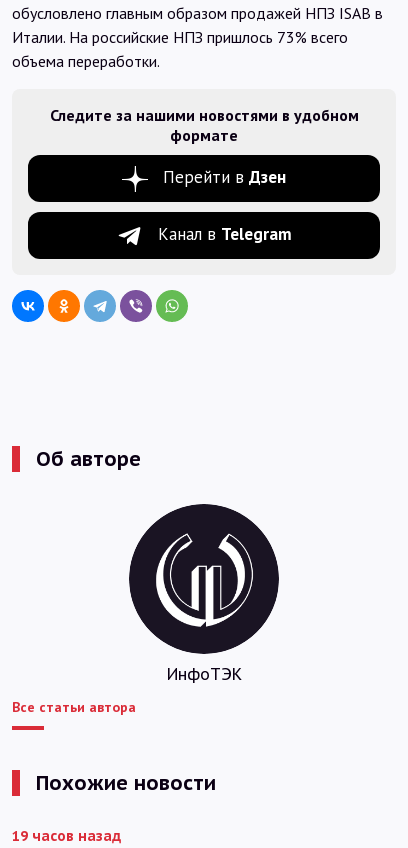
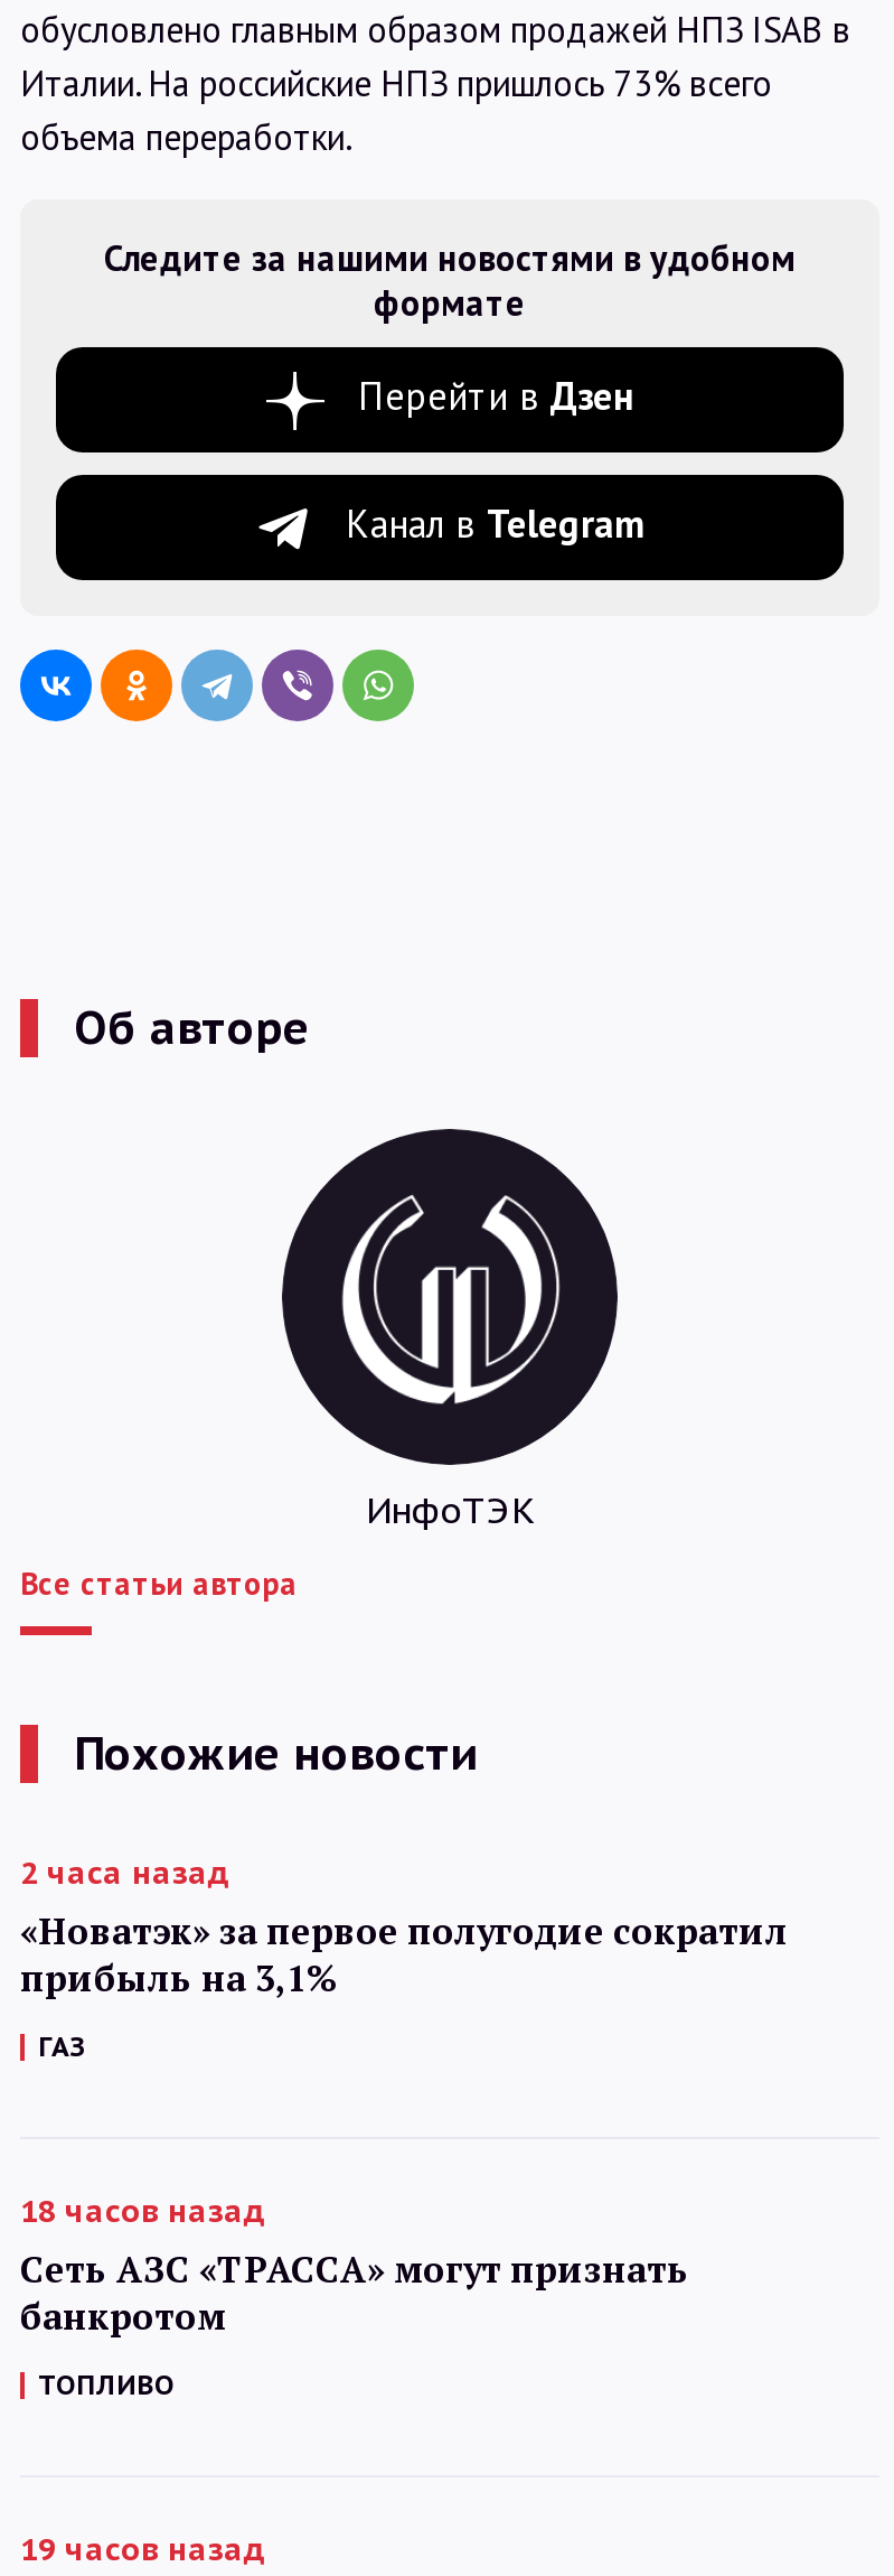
+ 2 часа назад
+ «Новатэк» за первое полугодие сократил
+ прибыль на 3,1%
+ ГАЗ

+ 18 часов назад
+ Сеть АЗС «ТРАССА» могут признать
+ банкротом
+ ТОПЛИВО
